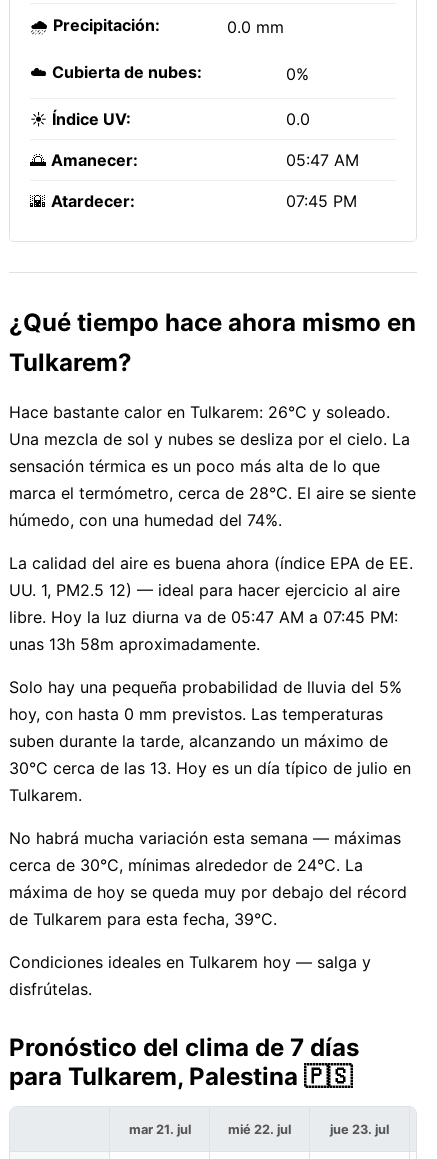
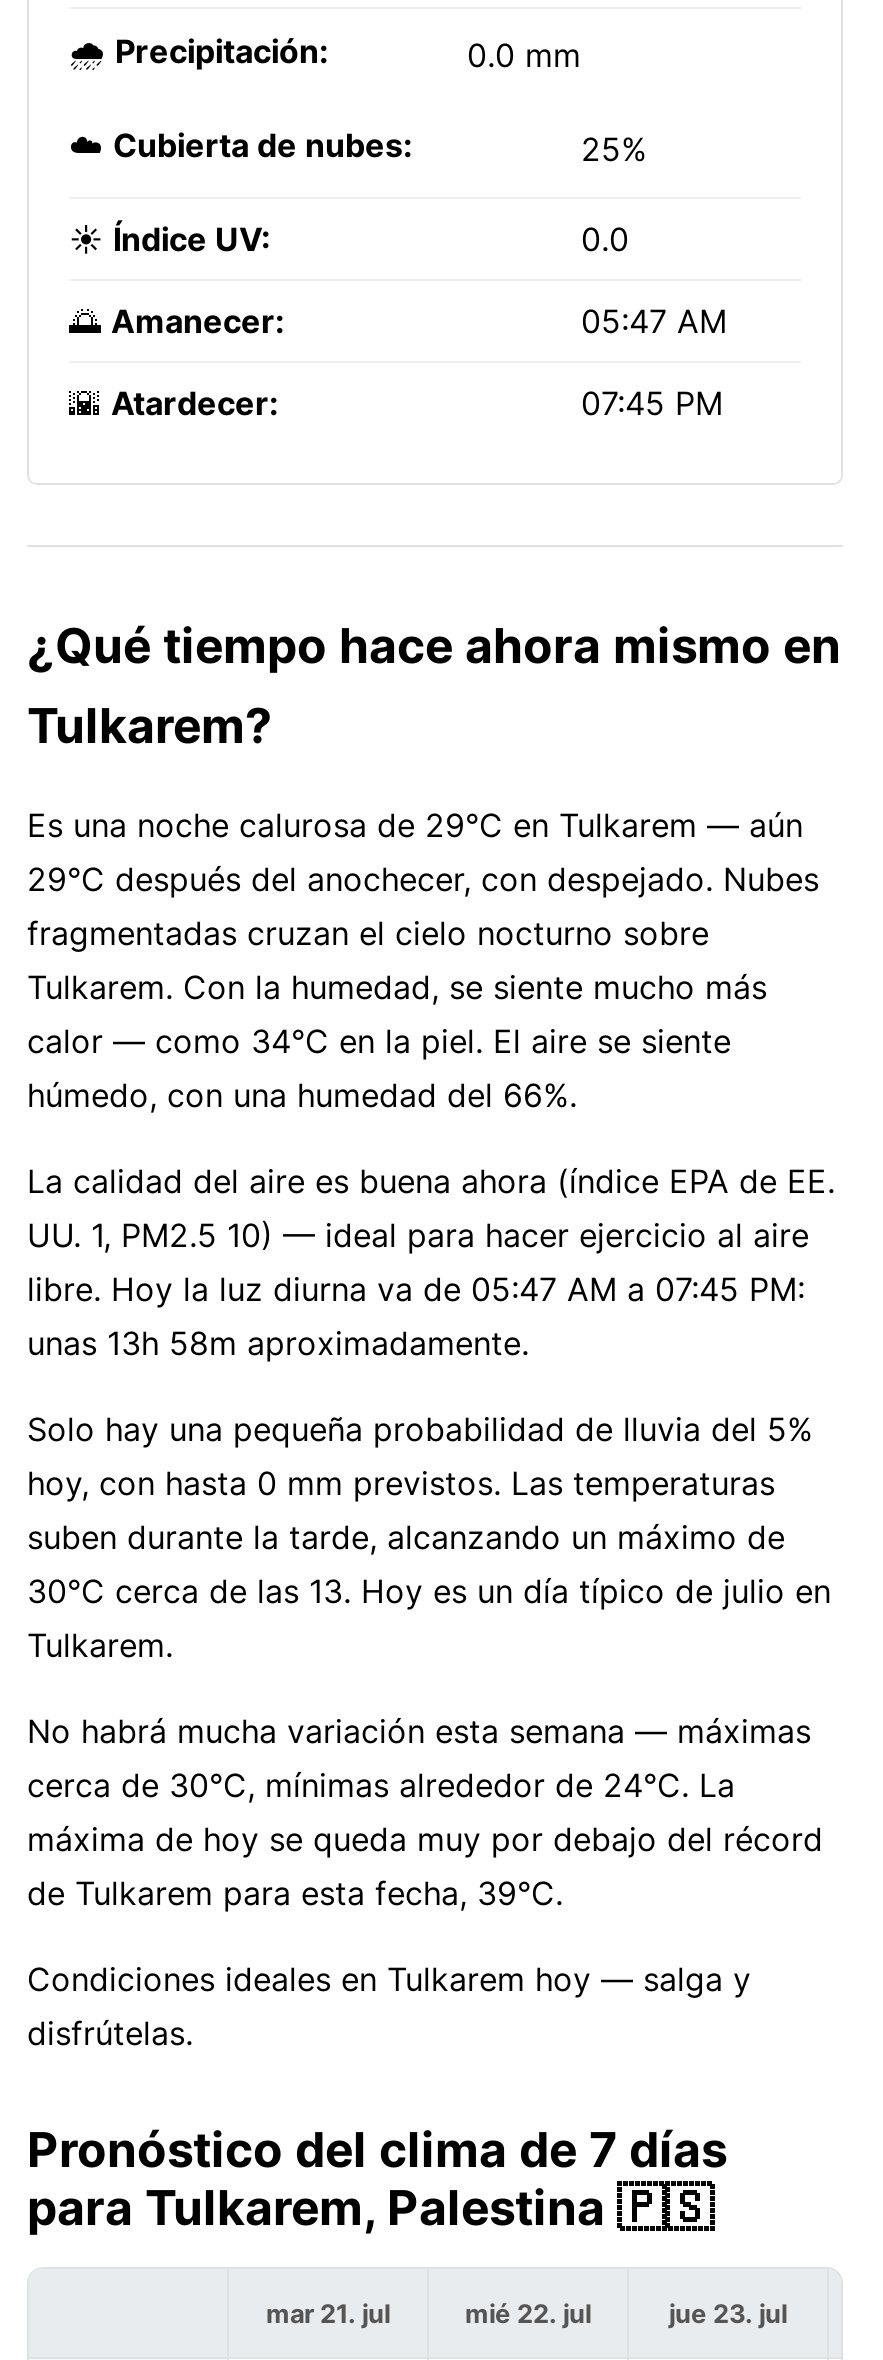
- 0%
+ 25%

- Hace bastante calor en Tulkarem: 26°C y soleado.
- Una mezcla de sol y nubes se desliza por el cielo. La
- sensación térmica es un poco más alta de lo que
- marca el termómetro, cerca de 28°C. El aire se siente
- húmedo, con una humedad del 74%.
+ Es una noche calurosa de 29°C en Tulkarem — aún
+ 29°C después del anochecer, con despejado. Nubes
+ fragmentadas cruzan el cielo nocturno sobre
+ Tulkarem. Con la humedad, se siente mucho más
+ calor — como 34°C en la piel. El aire se siente
+ húmedo, con una humedad del 66%.

- UU. 1, PM2.5 12) — ideal para hacer ejercicio al aire
+ UU. 1, PM2.5 10) — ideal para hacer ejercicio al aire
